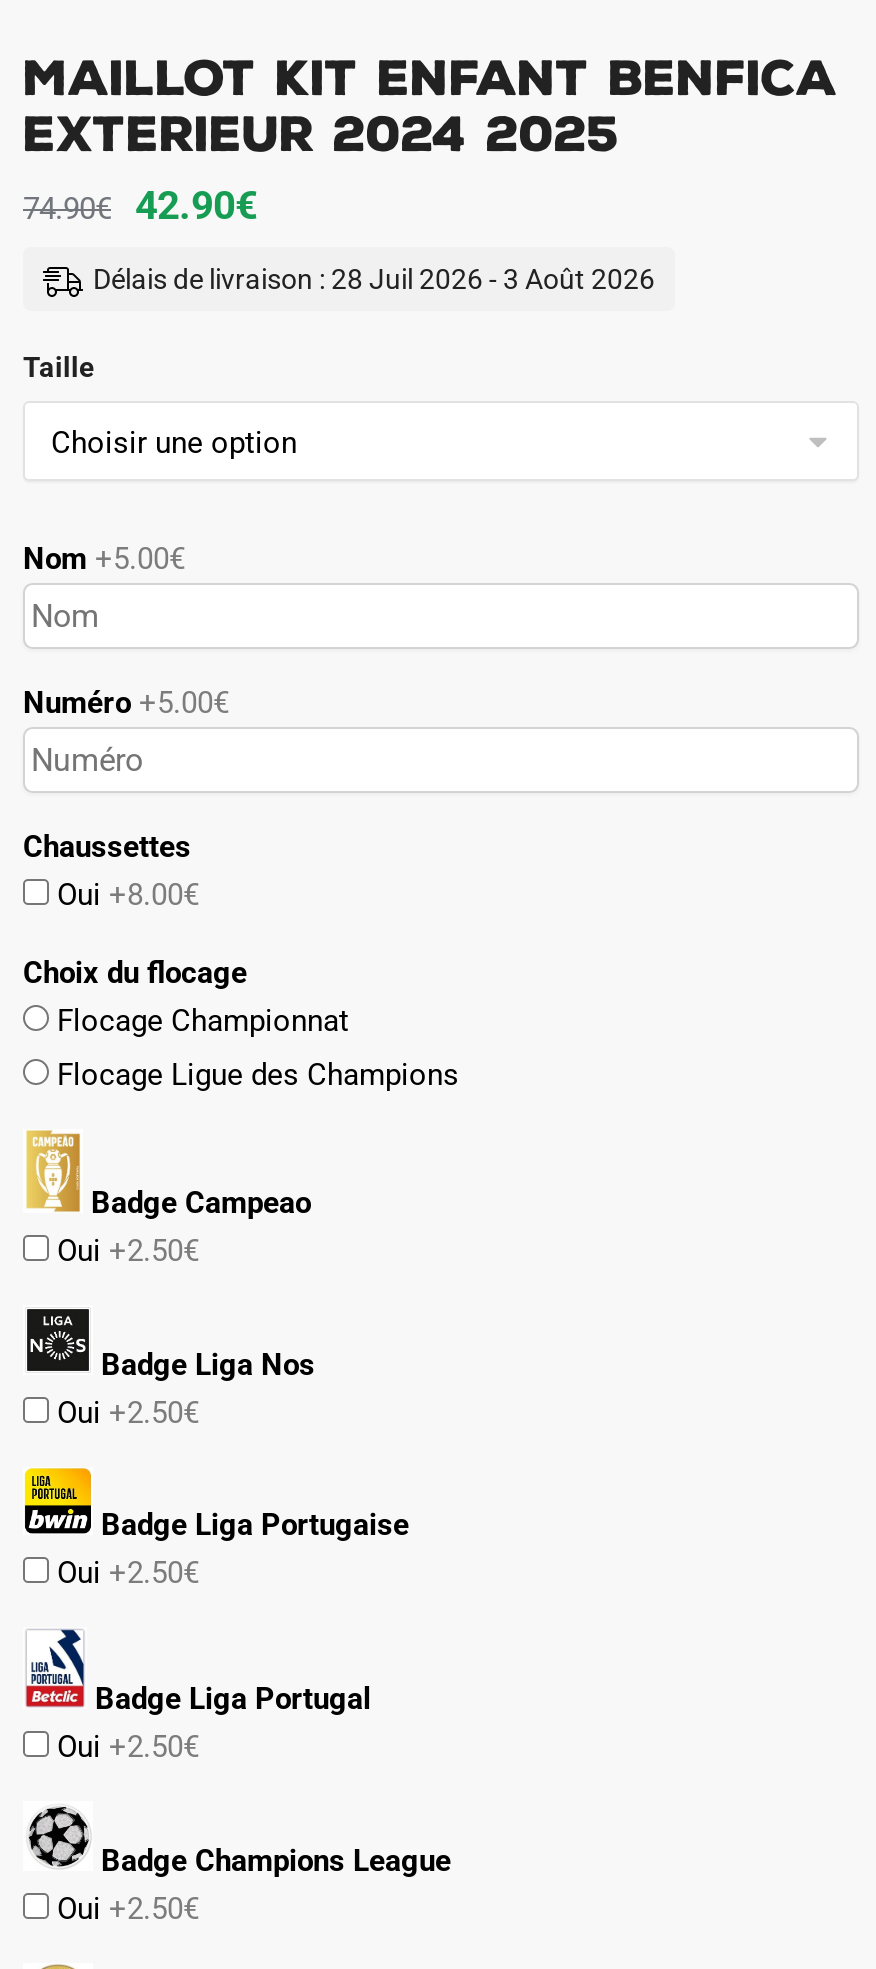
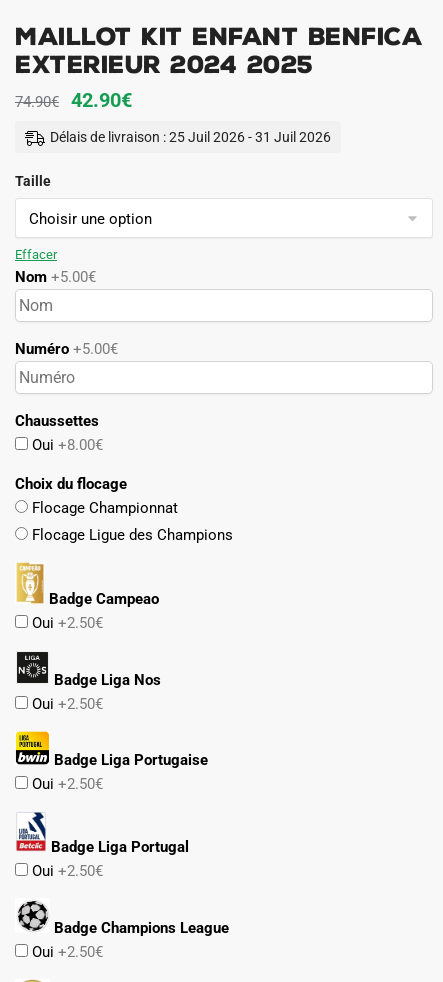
- Délais de livraison : 28 Juil 2026 - 3 Août 2026
+ Délais de livraison : 25 Juil 2026 - 31 Juil 2026

+ Effacer
